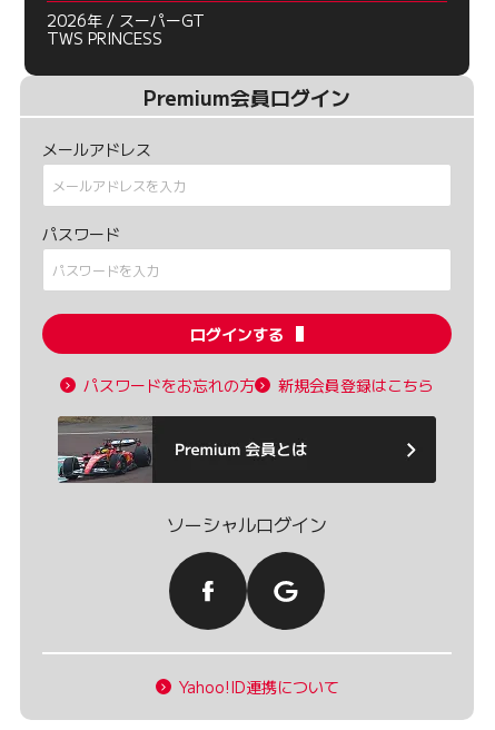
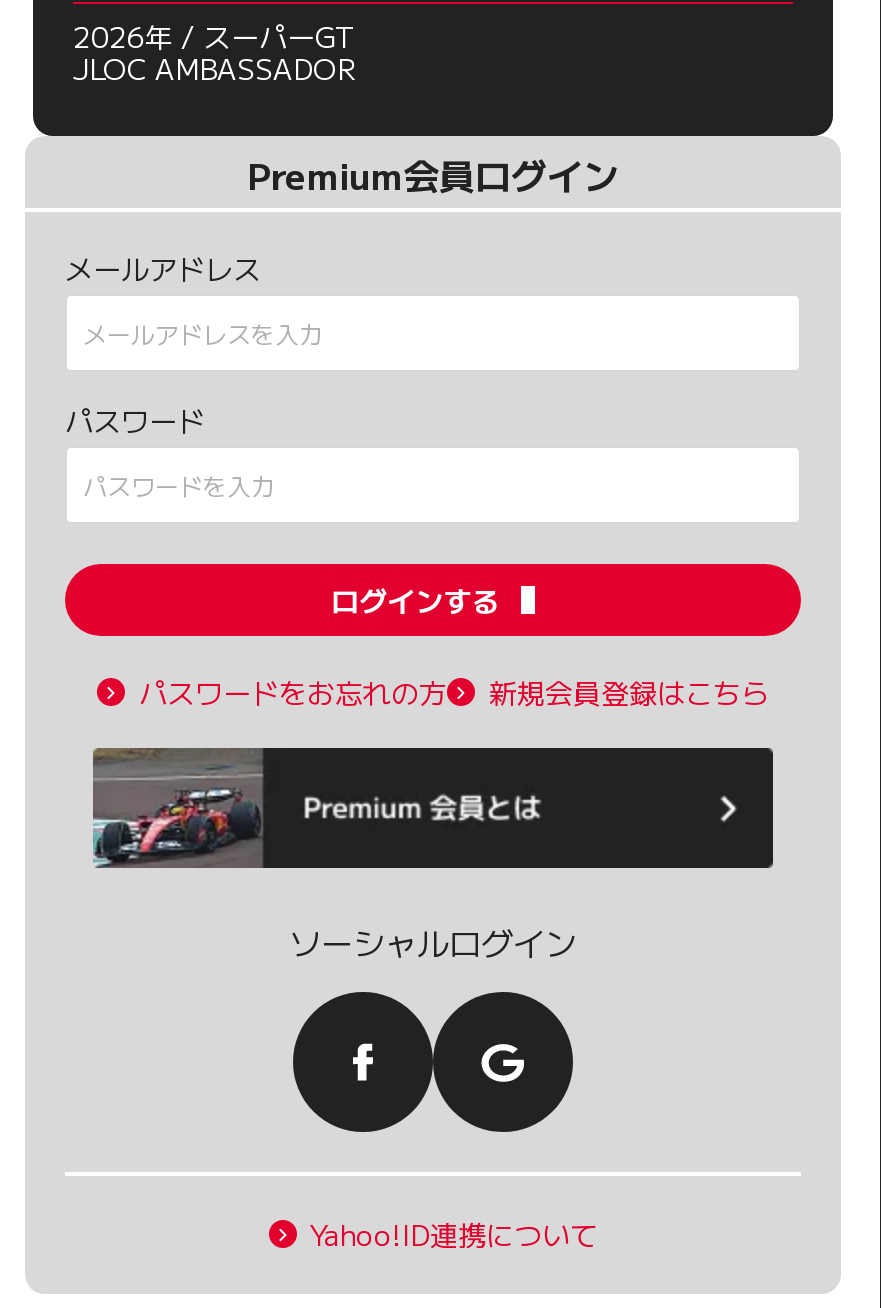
- TWS PRINCESS
+ JLOC AMBASSADOR
